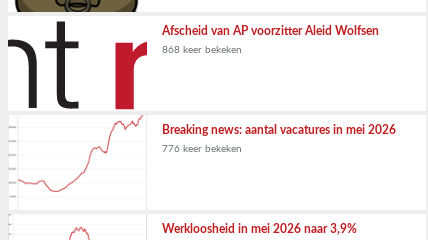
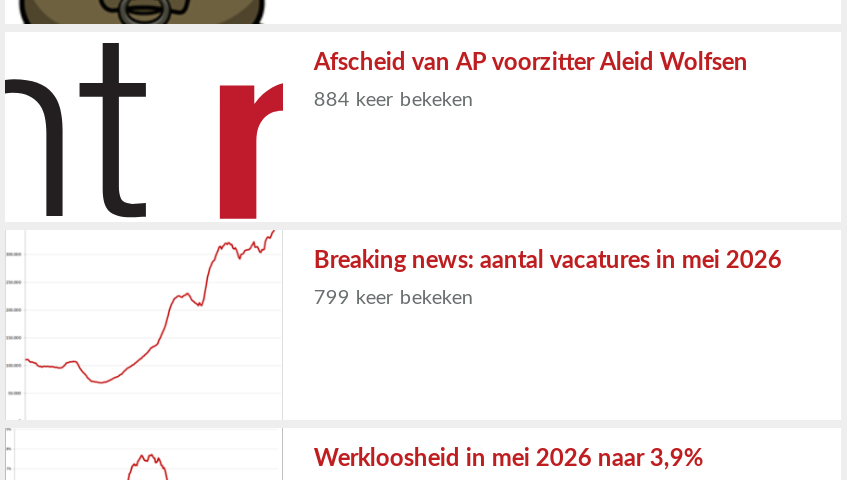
- 868 keer bekeken
+ 884 keer bekeken

- 776 keer bekeken
+ 799 keer bekeken
